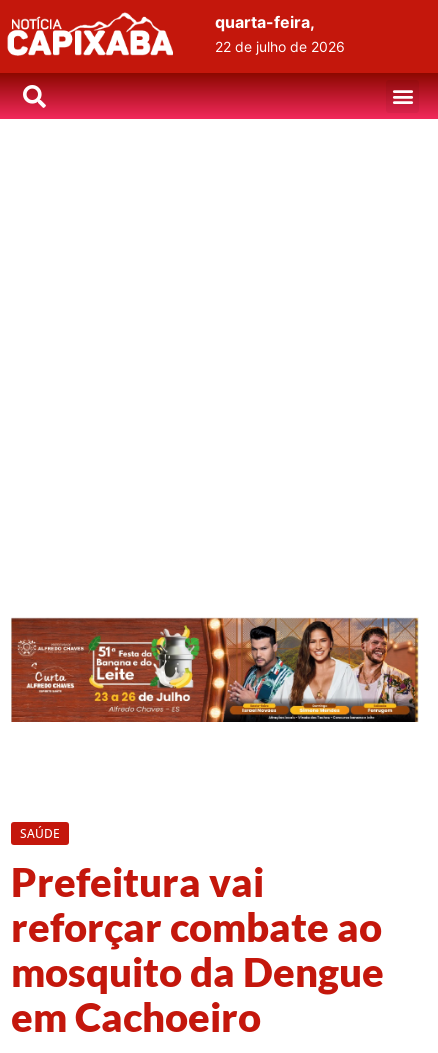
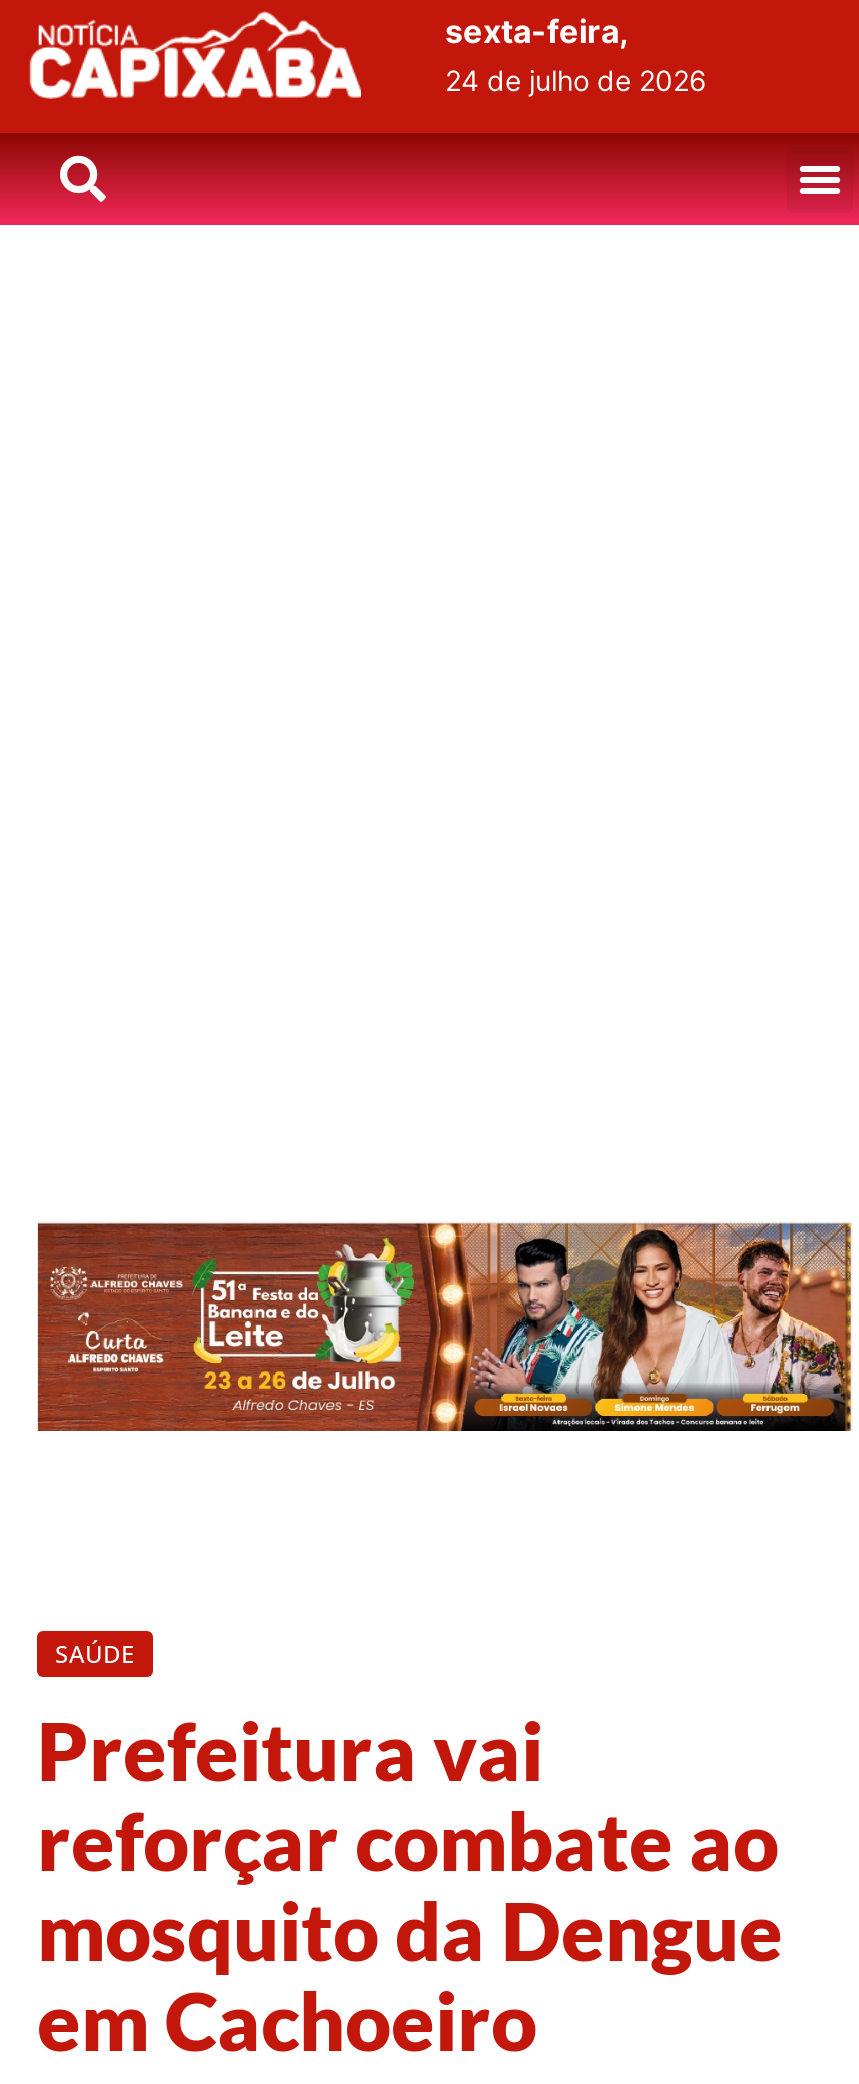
- quarta-feira,
- 22 de julho de 2026
+ sexta-feira,
+ 24 de julho de 2026
